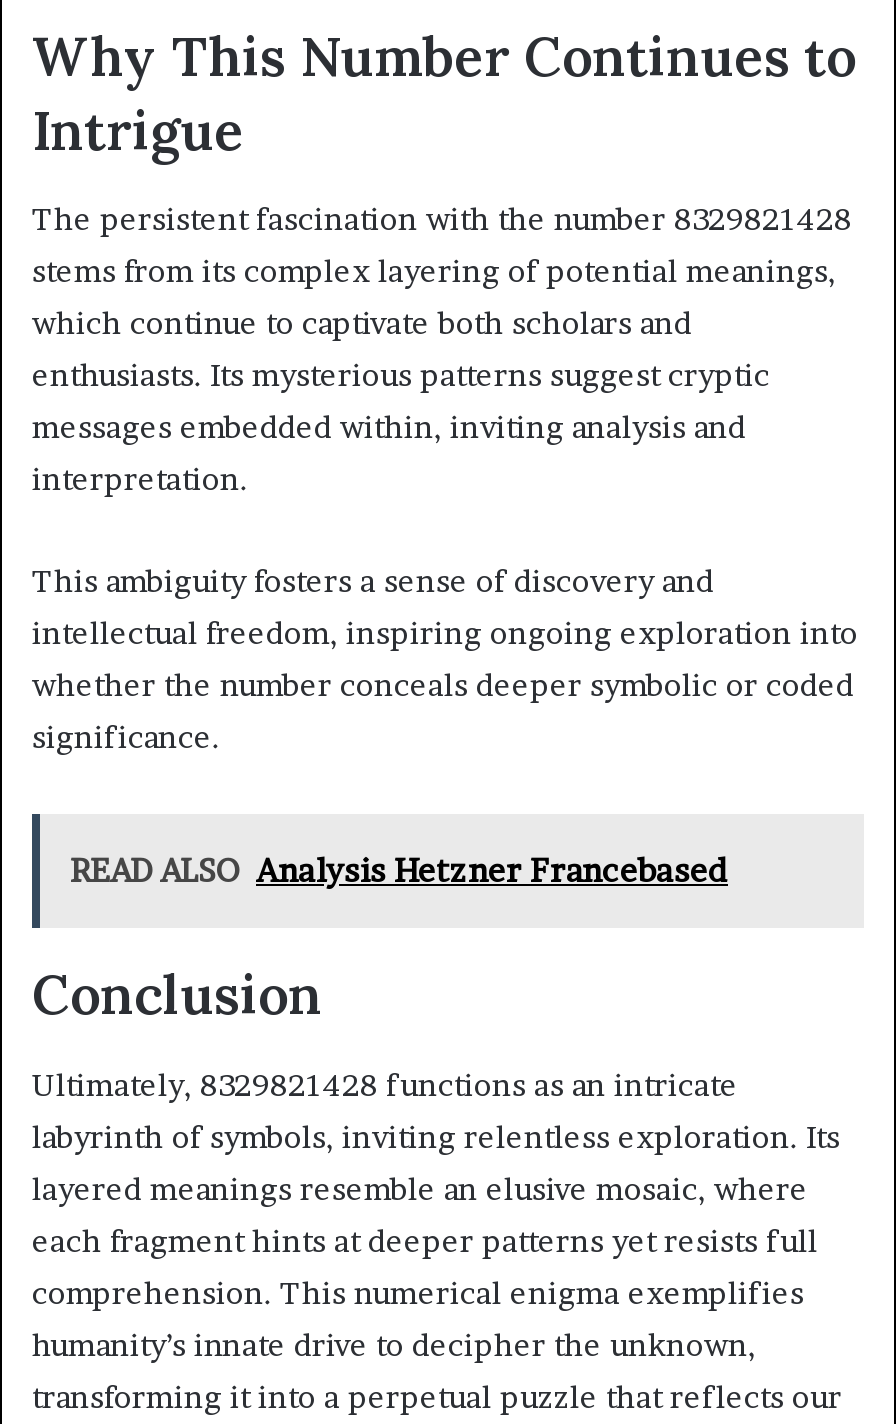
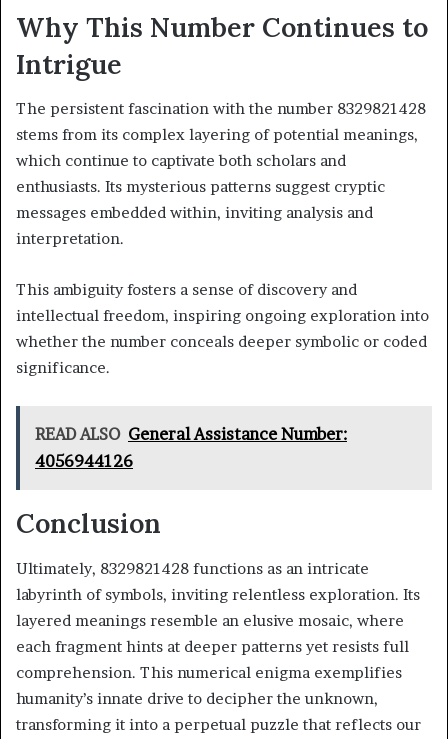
- READ ALSO Analysis Hetzner Francebased
+ READ ALSO General Assistance Number:
+ 4056944126
